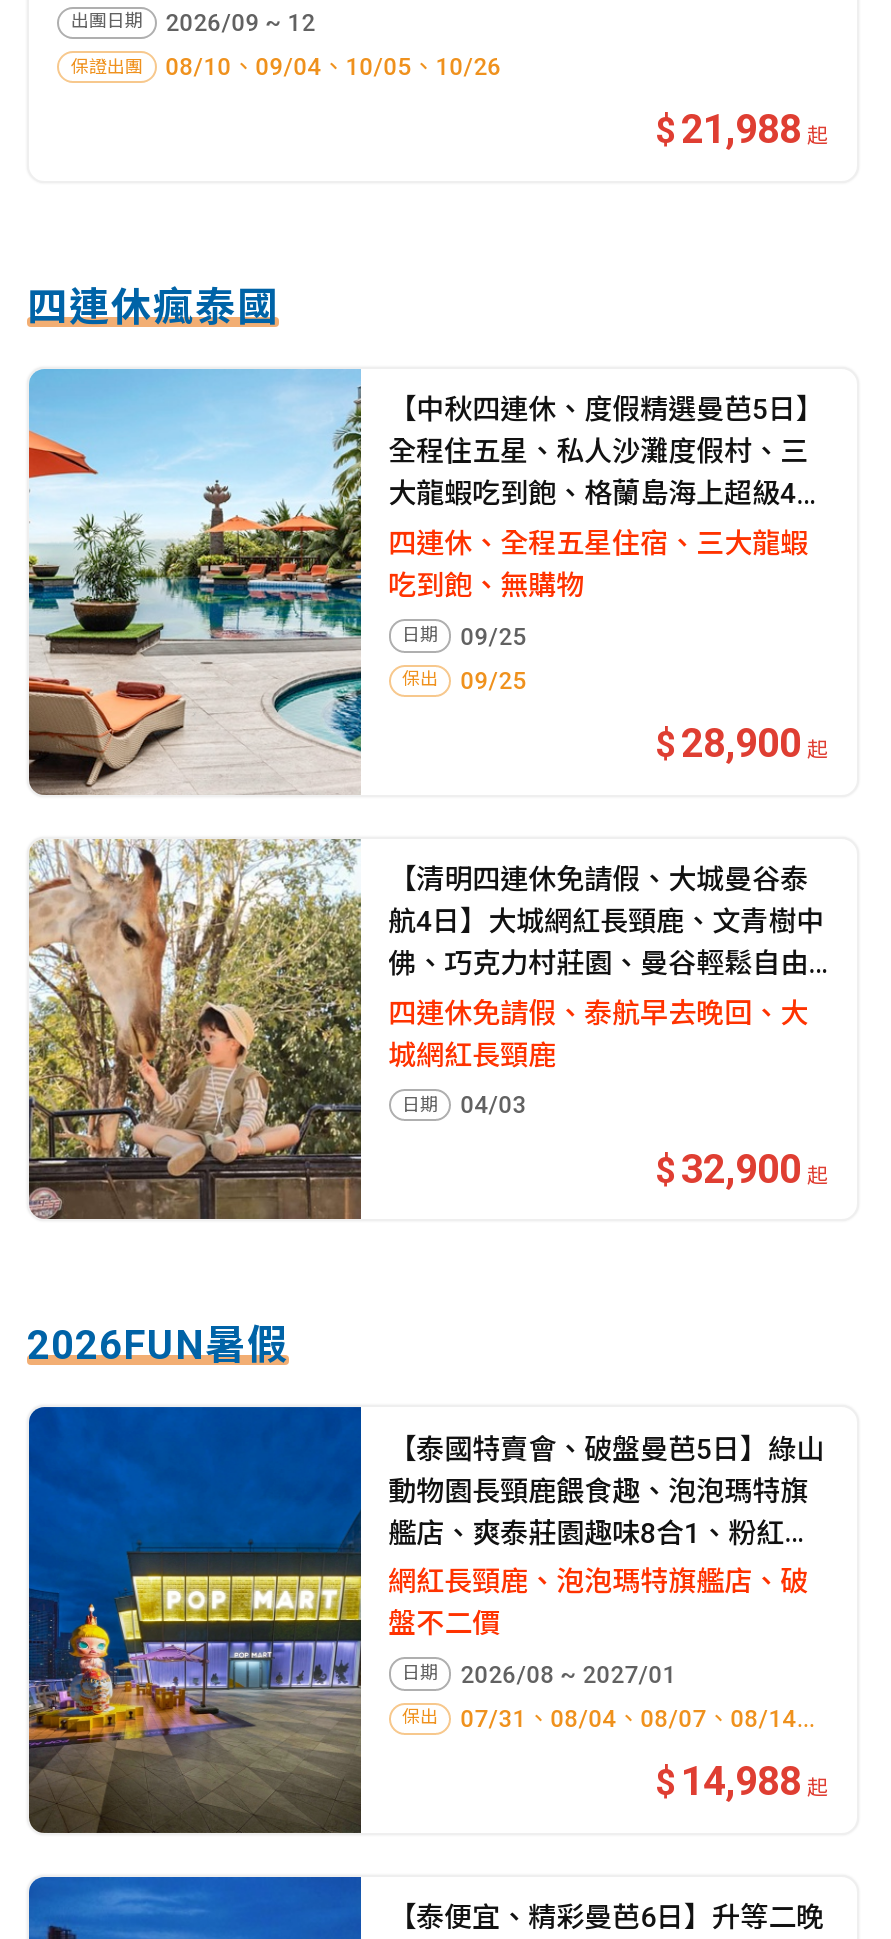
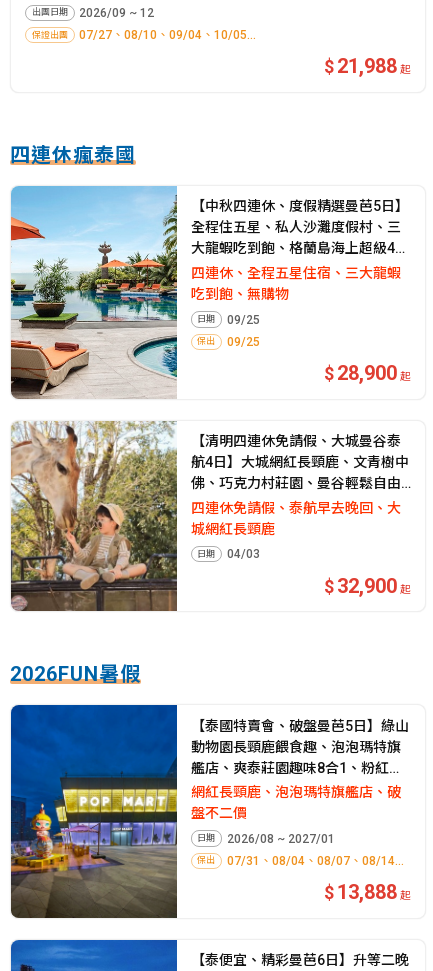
- 08/10、09/04、10/05、10/26
+ 07/27、08/10、09/04、10/05...

- 14,988起
+ 13,888起
